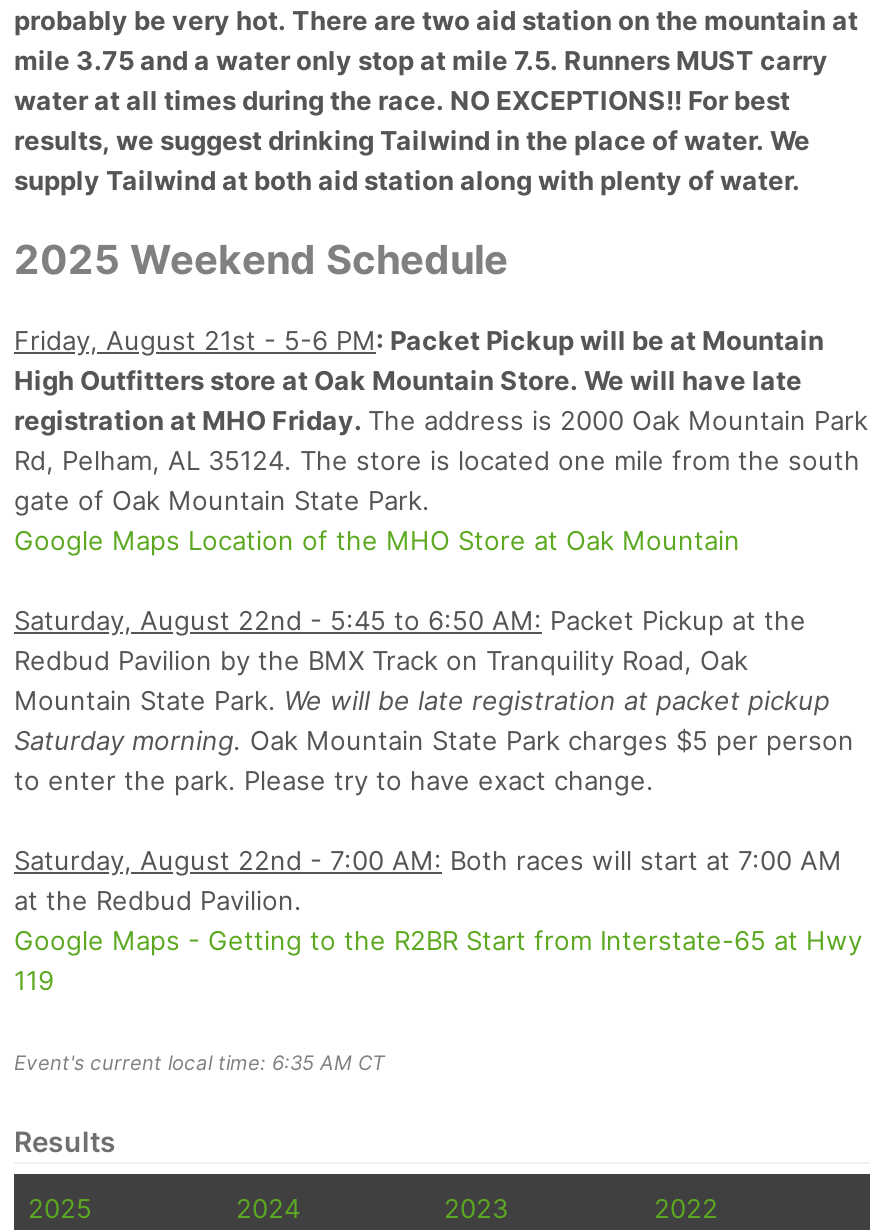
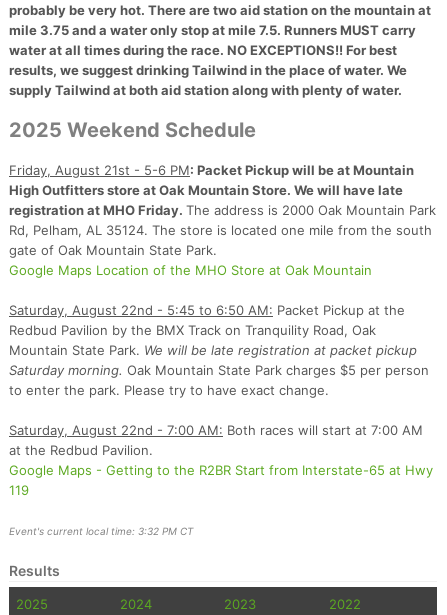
- Event's current local time: 6:35 AM CT
+ Event's current local time: 3:32 PM CT
